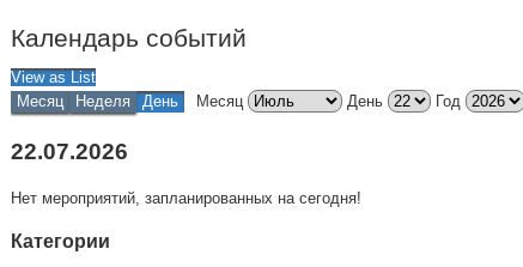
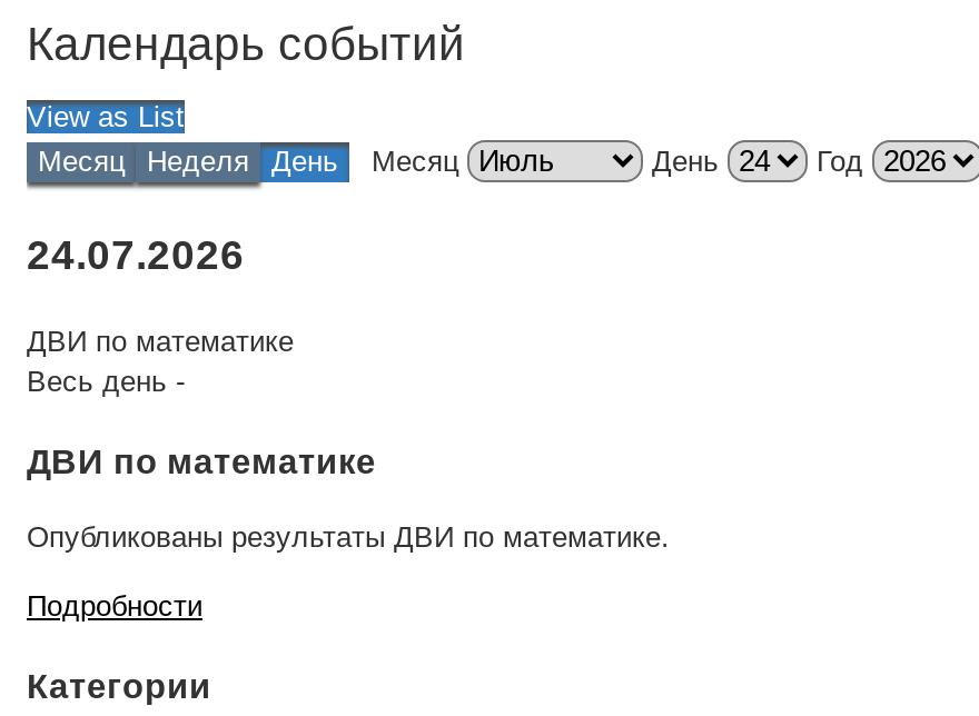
- 22.07.2026
- Нет мероприятий, запланированных на сегодня!
+ 24.07.2026
+ ДВИ по математике
+ Весь день -
+ ДВИ по математике
+ Опубликованы результаты ДВИ по математике.
+ Подробности
